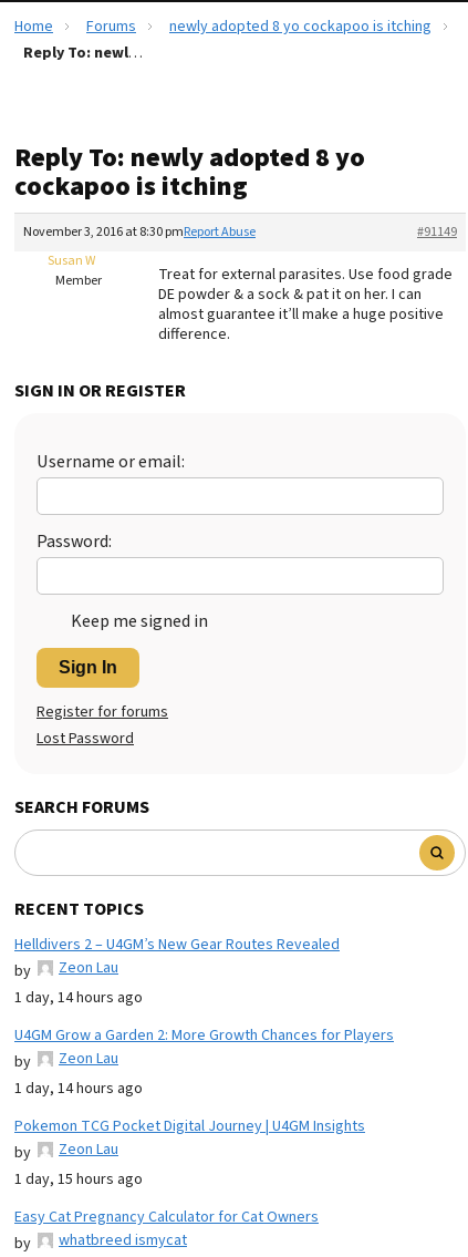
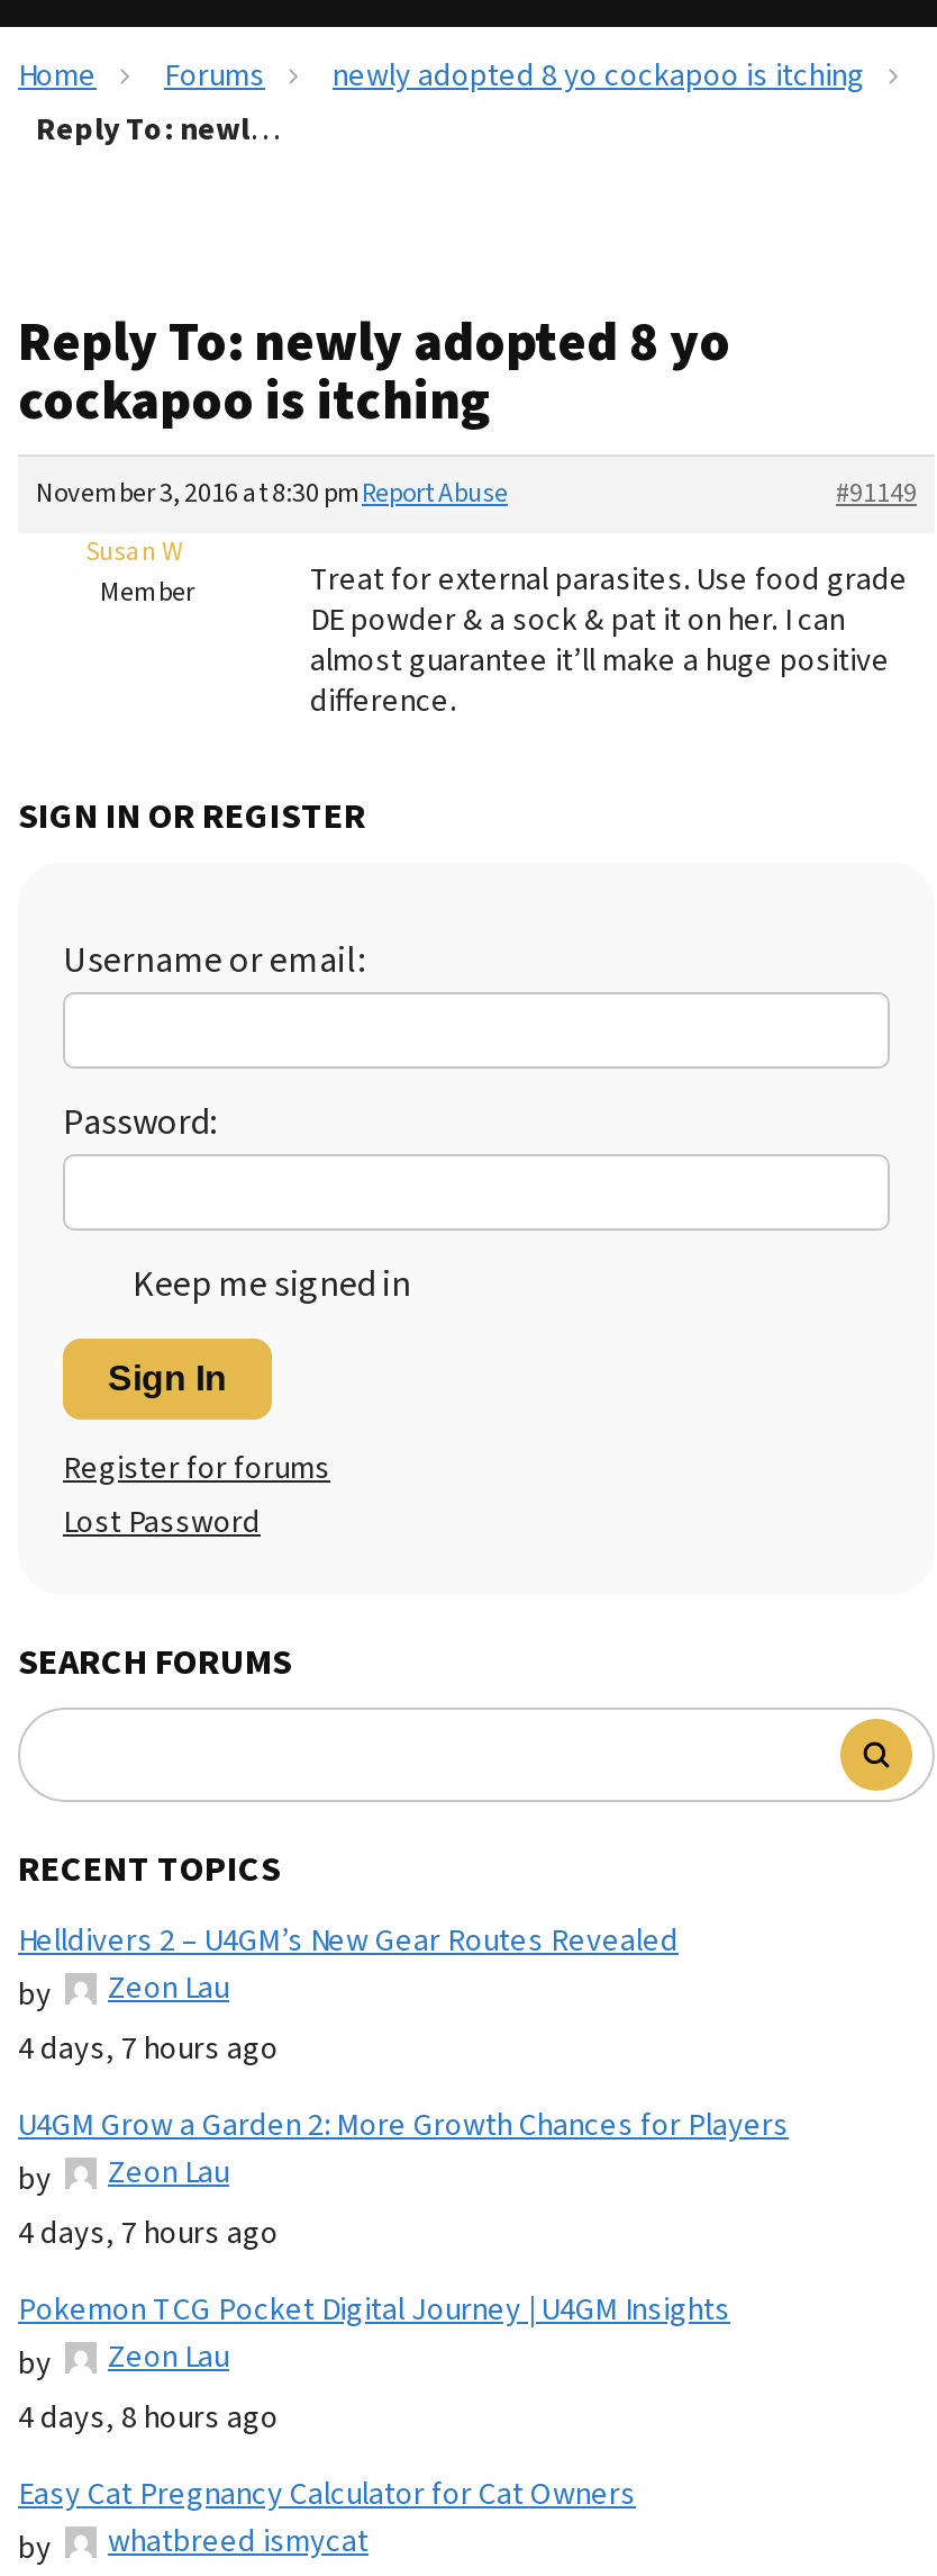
- 1 day, 14 hours ago
+ 4 days, 7 hours ago

- 1 day, 14 hours ago
+ 4 days, 7 hours ago

- 1 day, 15 hours ago
+ 4 days, 8 hours ago
